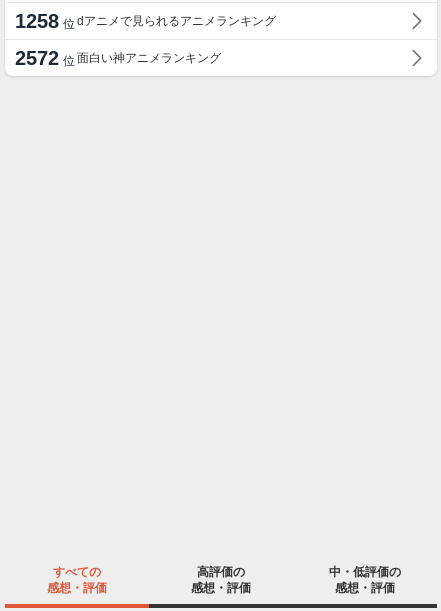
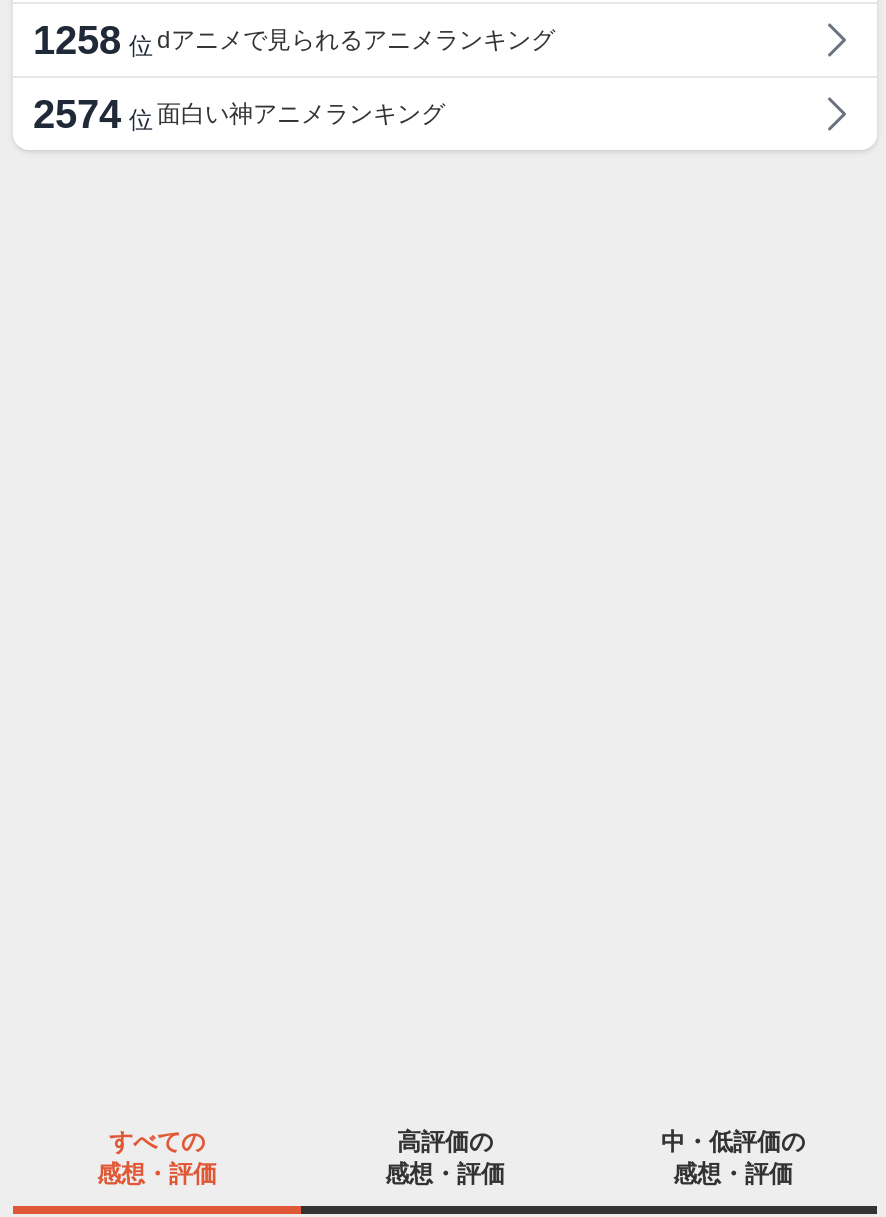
- 2572 位 面白い神アニメランキング
+ 2574 位 面白い神アニメランキング
